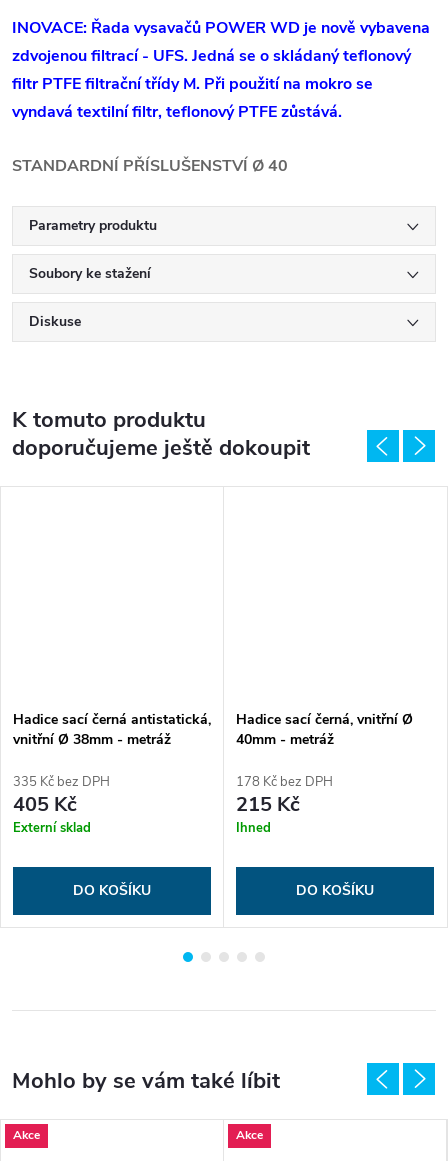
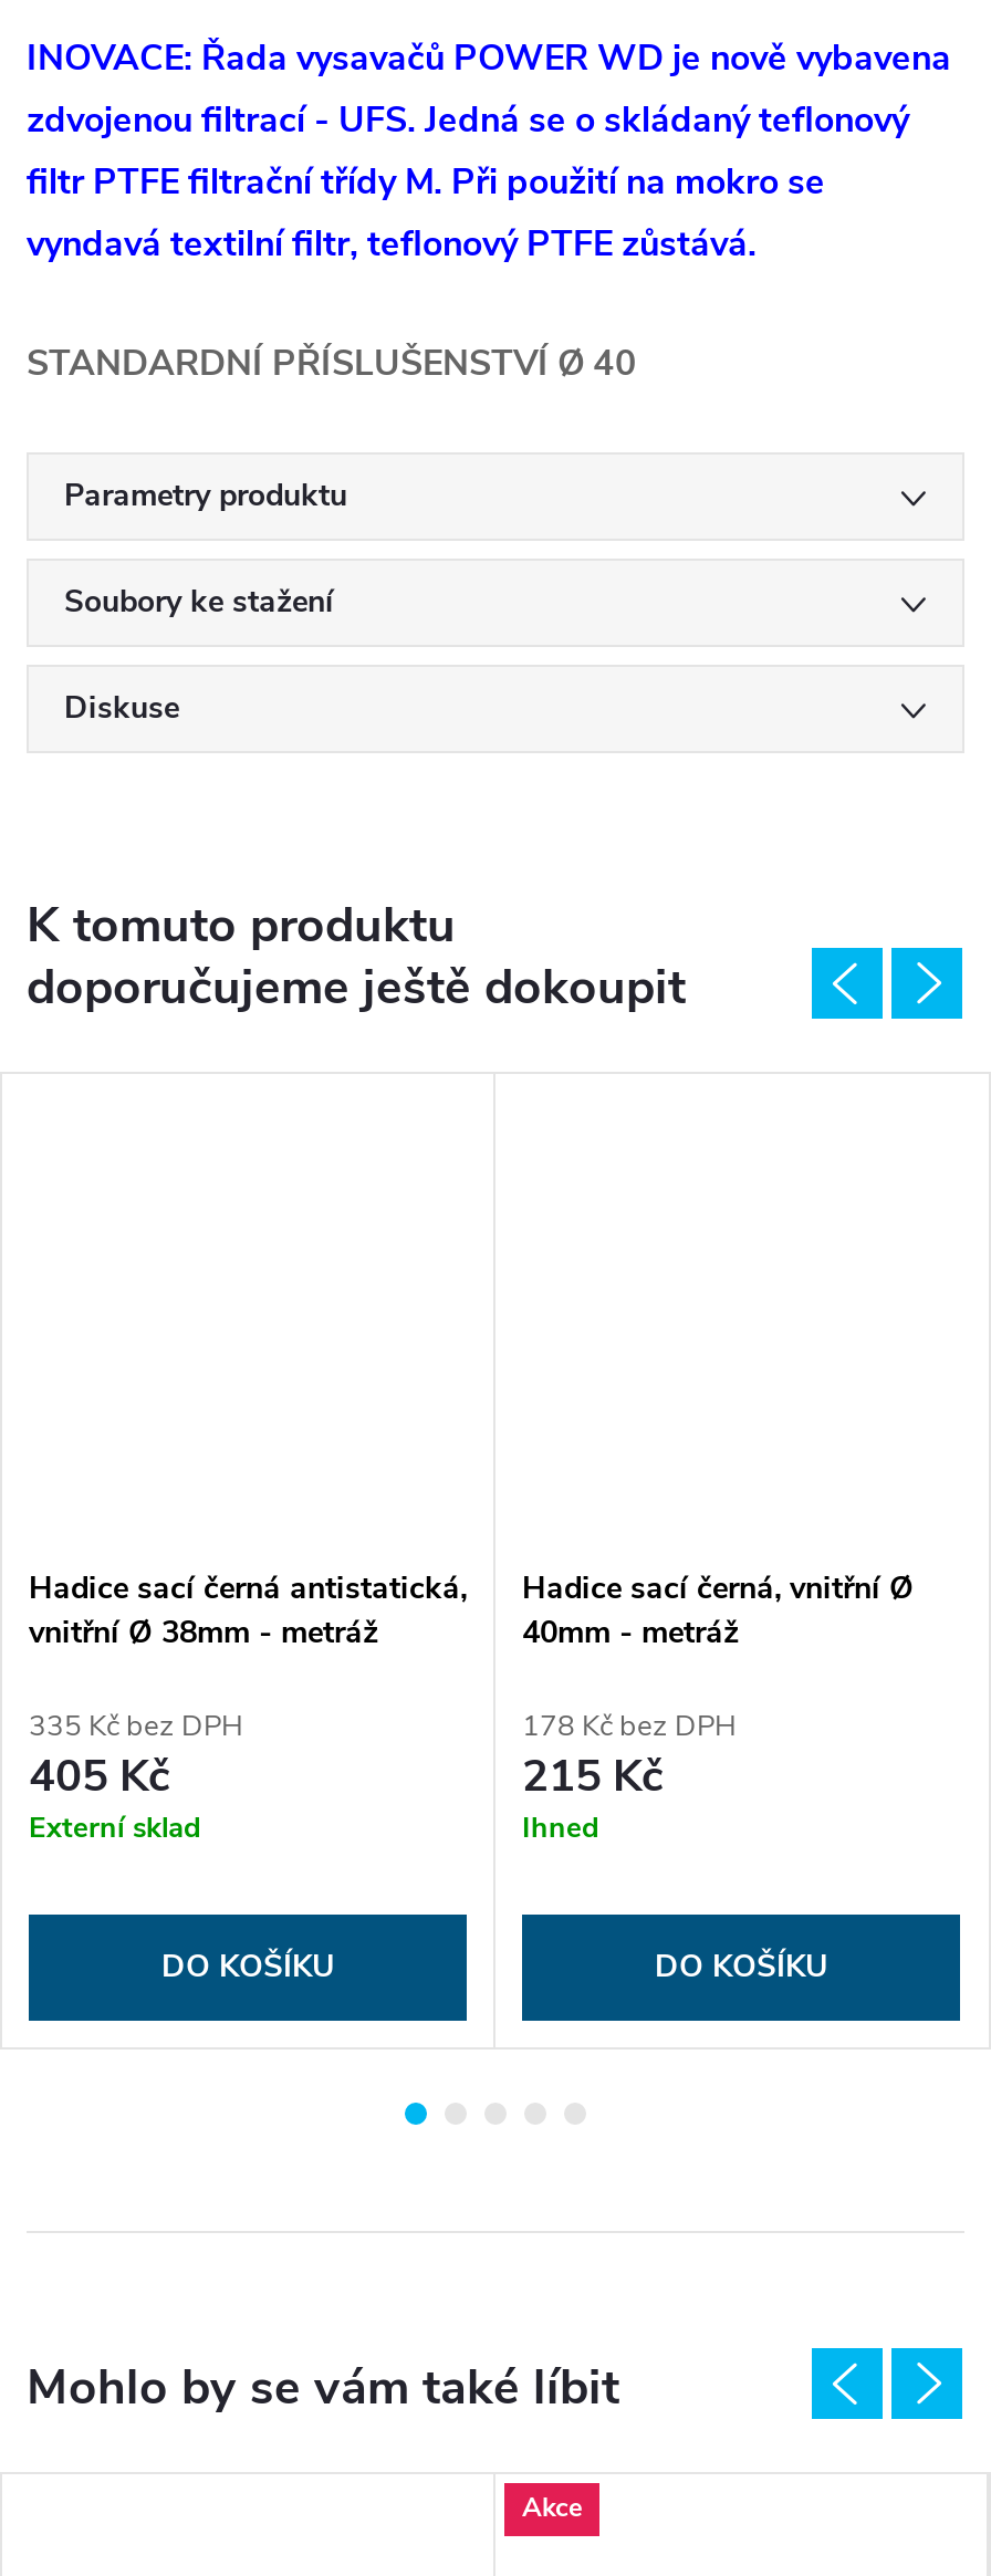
- Akce
